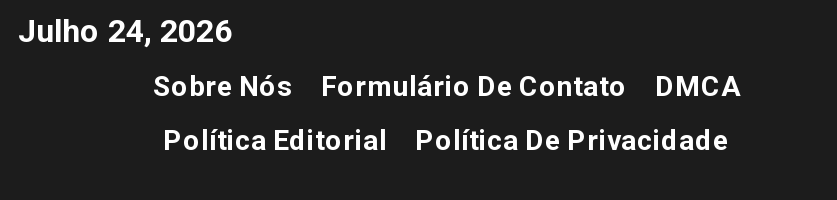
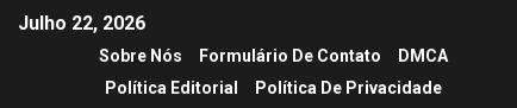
- Julho 24, 2026
+ Julho 22, 2026
